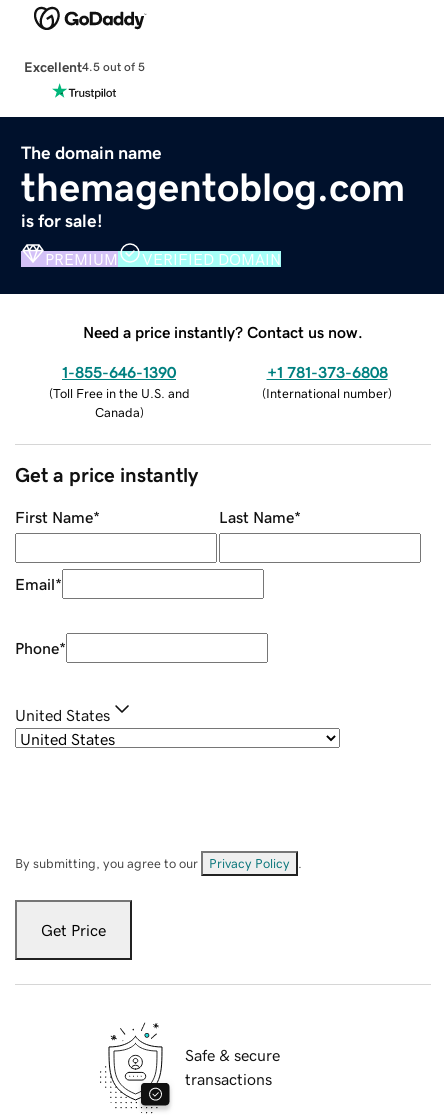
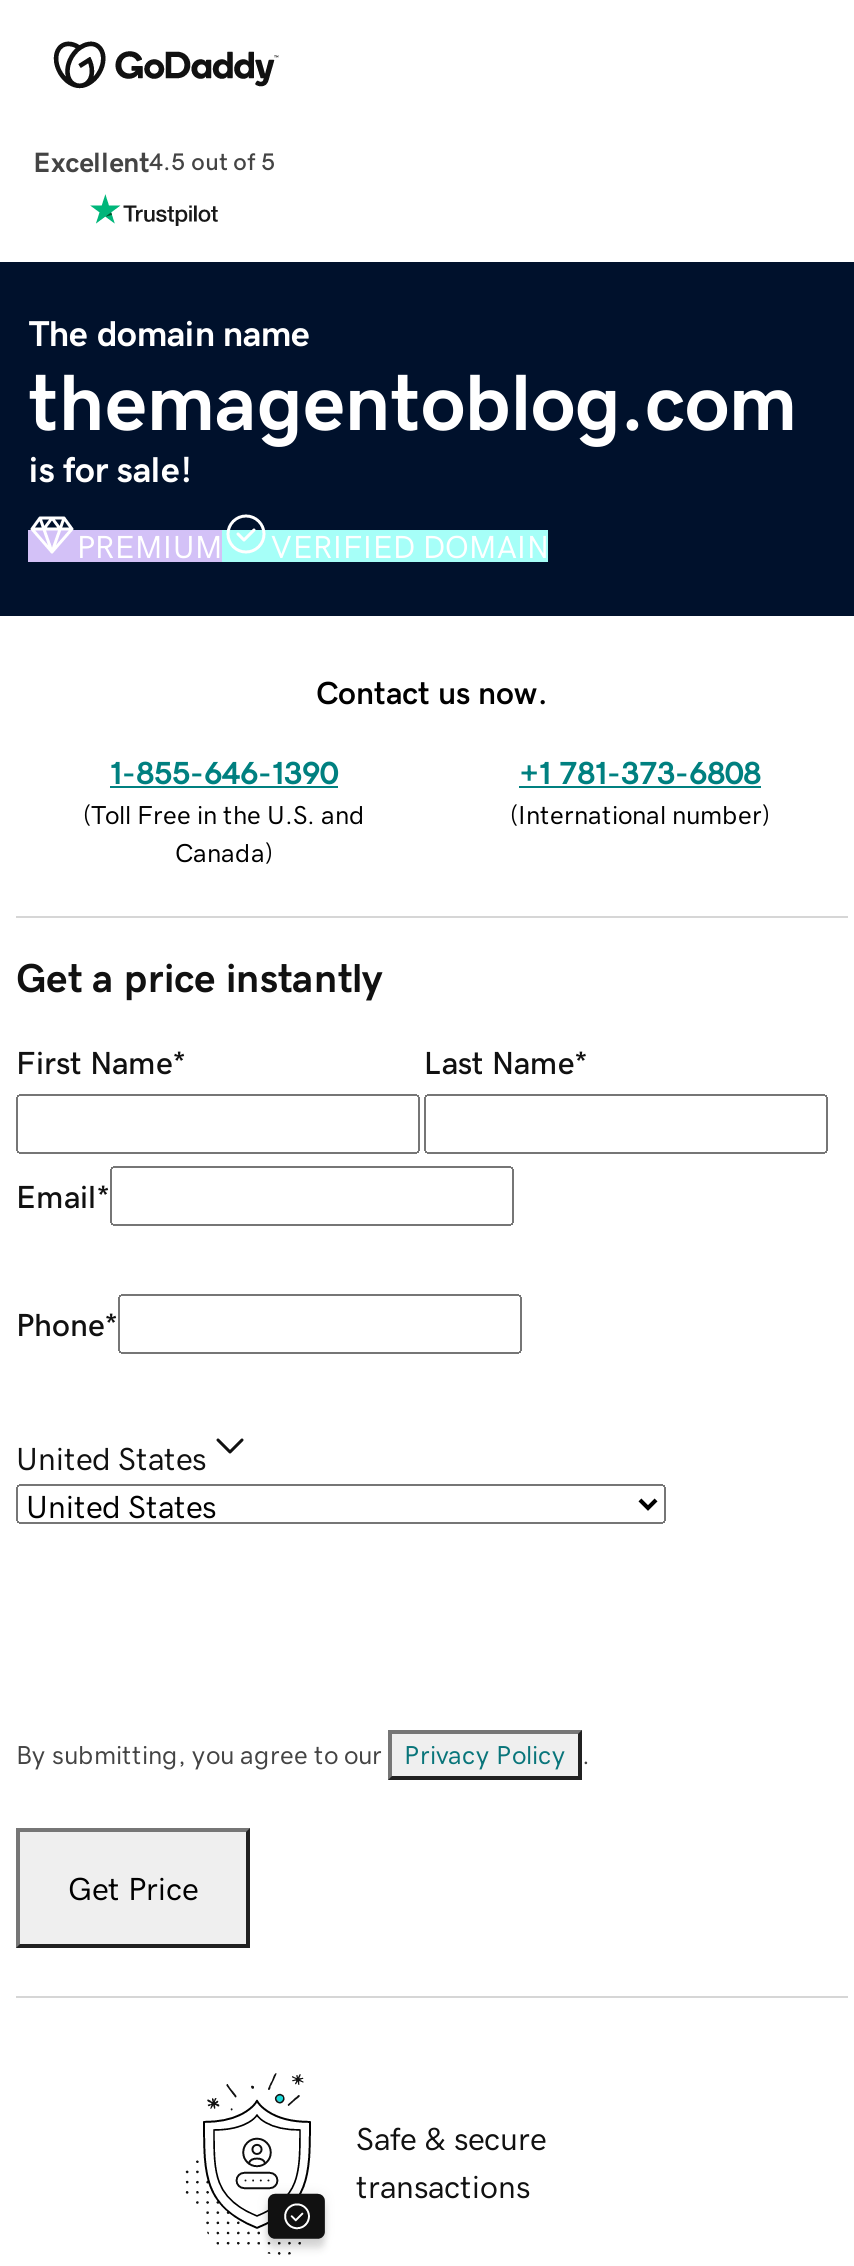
- Need a price instantly? Contact us now.
+ Contact us now.
